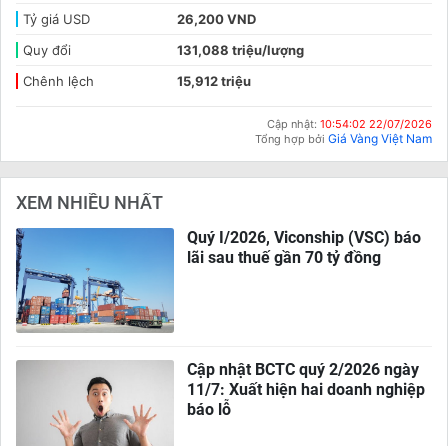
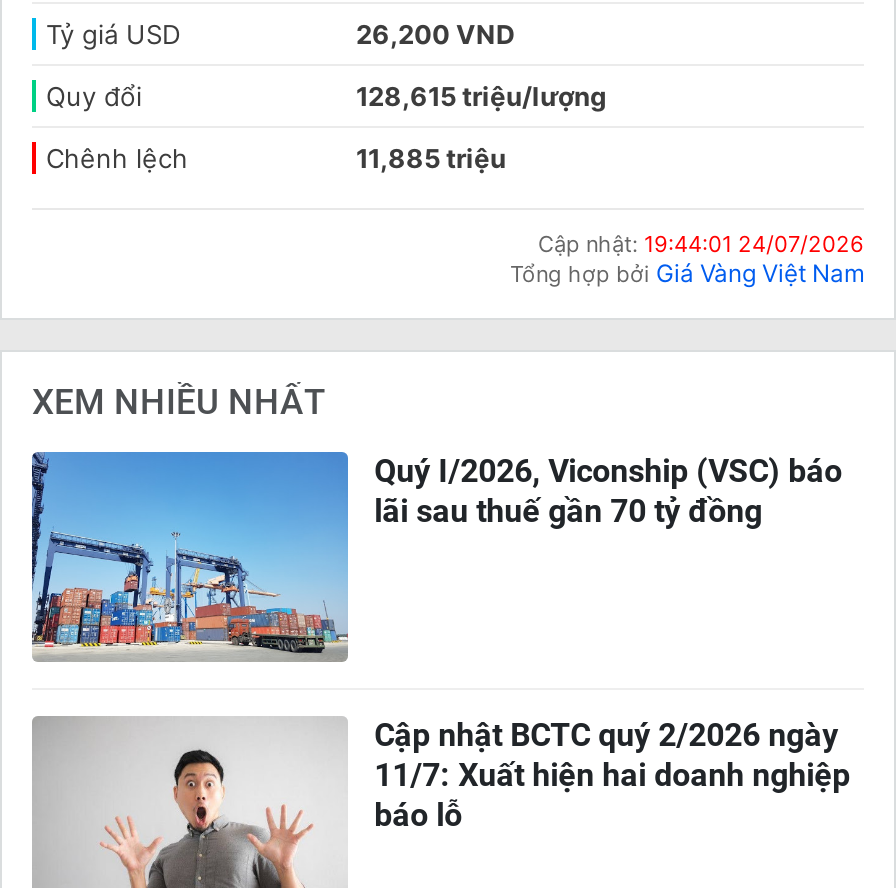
- 131,088 triệu/lượng
+ 128,615 triệu/lượng

- 15,912 triệu
+ 11,885 triệu

- Cập nhật: 10:54:02 22/07/2026
+ Cập nhật: 19:44:01 24/07/2026
